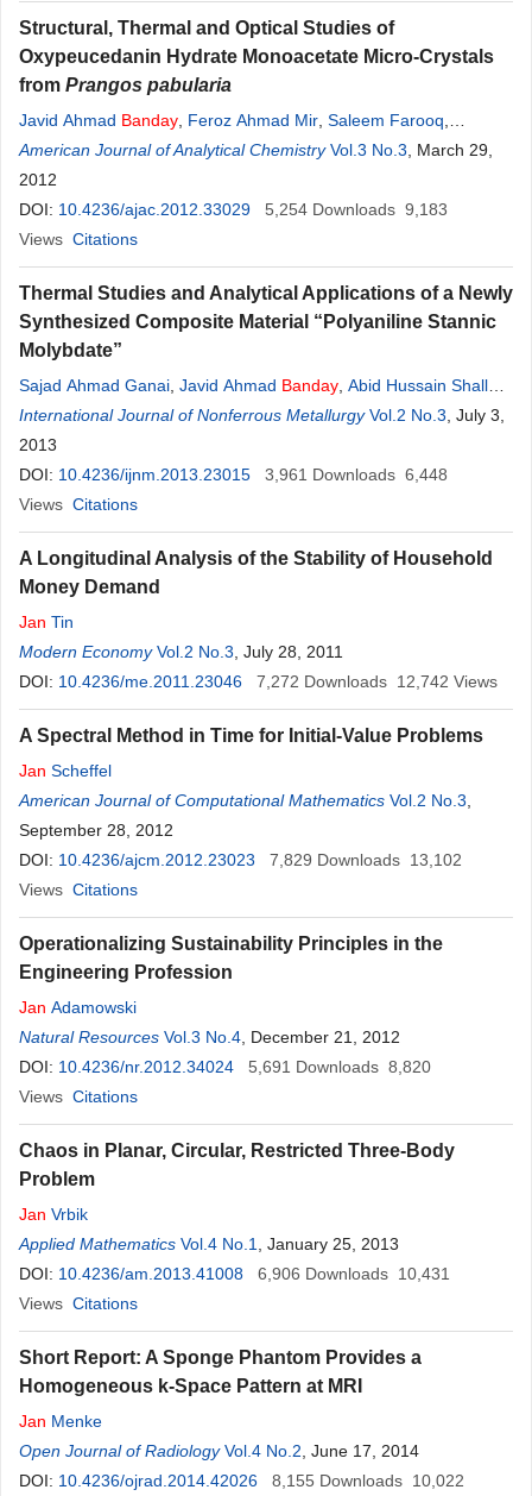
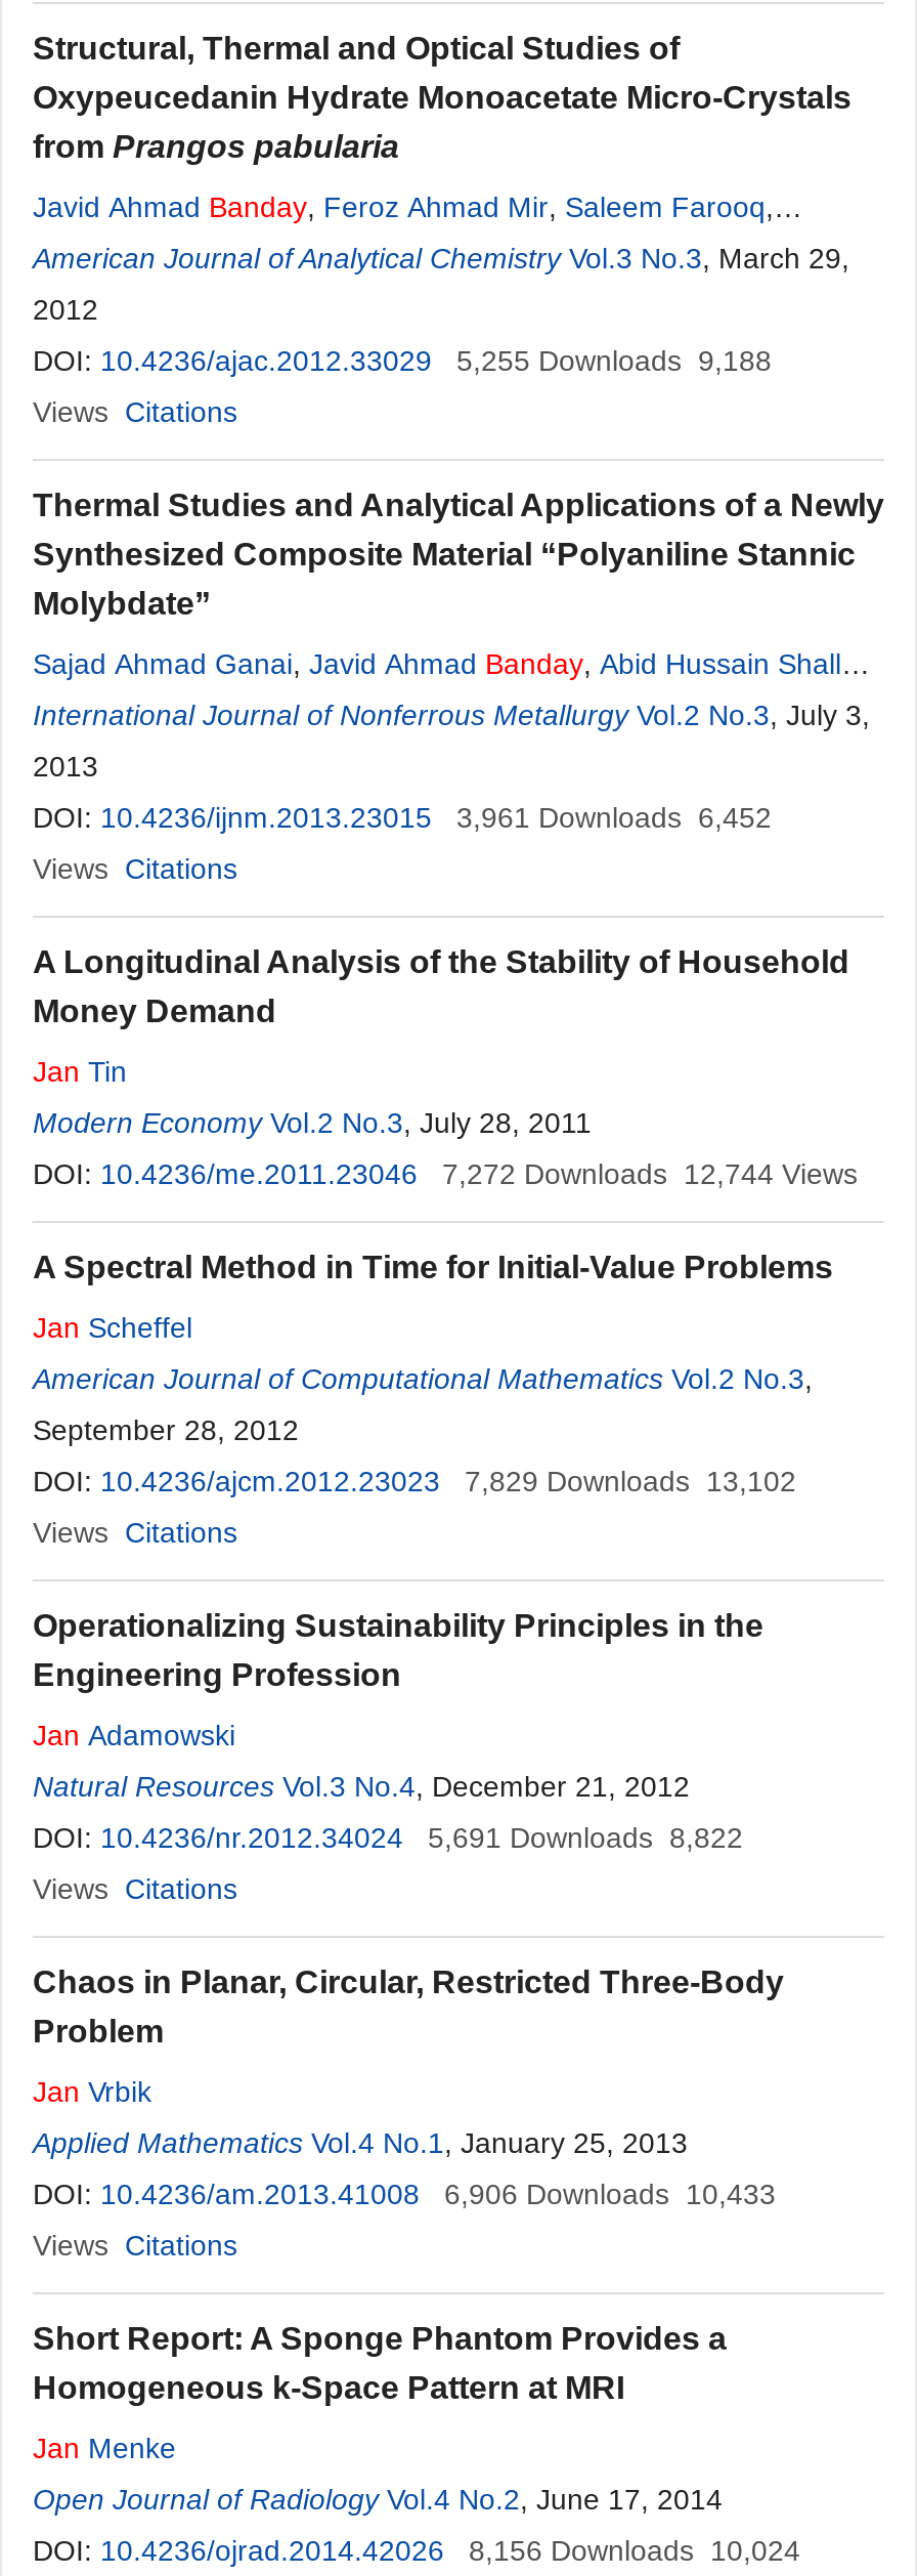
- DOI: 10.4236/ajac.2012.33029 5,254 Downloads 9,183
+ DOI: 10.4236/ajac.2012.33029 5,255 Downloads 9,188

- DOI: 10.4236/ijnm.2013.23015 3,961 Downloads 6,448
+ DOI: 10.4236/ijnm.2013.23015 3,961 Downloads 6,452

- 7,272 Downloads 12,742 Views
+ 7,272 Downloads 12,744 Views

- DOI: 10.4236/nr.2012.34024 5,691 Downloads 8,820
+ DOI: 10.4236/nr.2012.34024 5,691 Downloads 8,822

- DOI: 10.4236/am.2013.41008 6,906 Downloads 10,431
+ DOI: 10.4236/am.2013.41008 6,906 Downloads 10,433

- DOI: 10.4236/ojrad.2014.42026 8,155 Downloads 10,022
+ DOI: 10.4236/ojrad.2014.42026 8,156 Downloads 10,024
